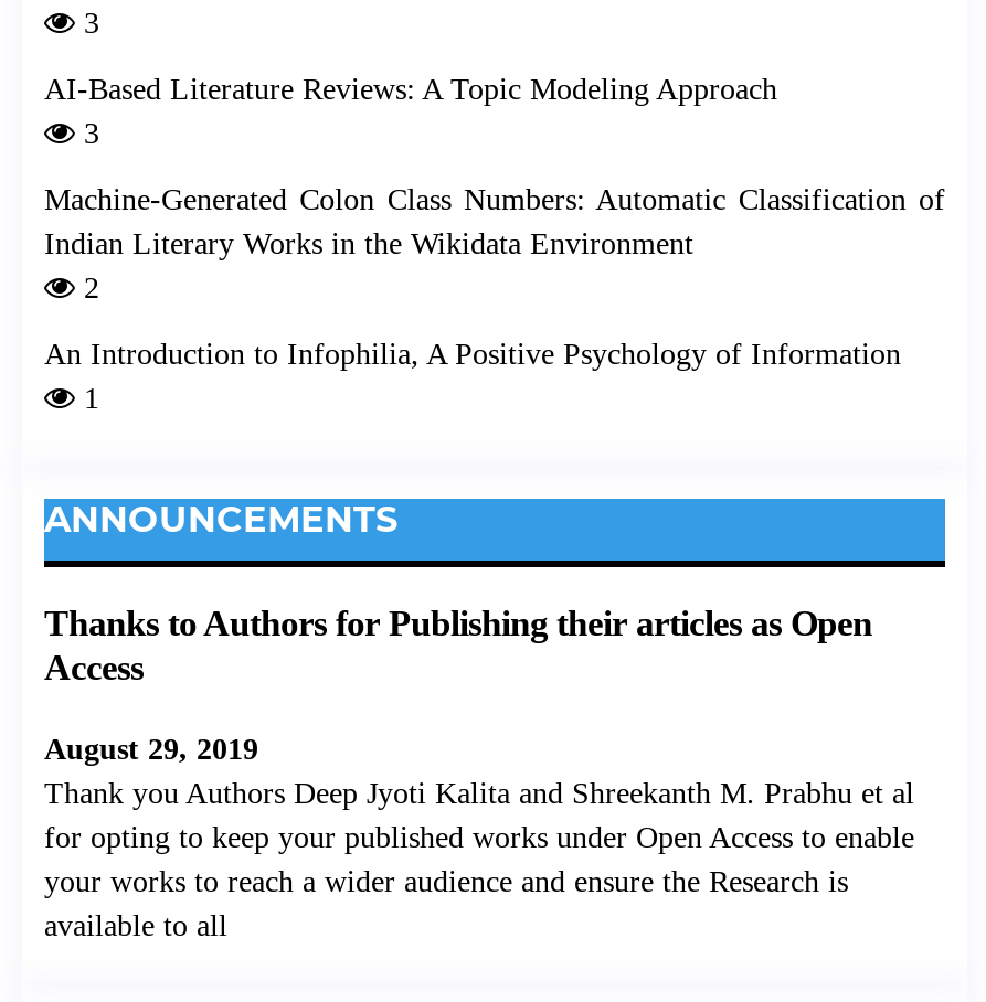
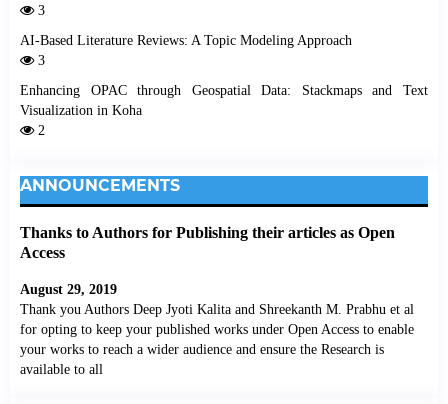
- Machine-Generated Colon Class Numbers: Automatic Classification of
- Indian Literary Works in the Wikidata Environment
+ Enhancing OPAC through Geospatial Data: Stackmaps and Text
+ Visualization in Koha

- An Introduction to Infophilia, A Positive Psychology of Information
- 1
